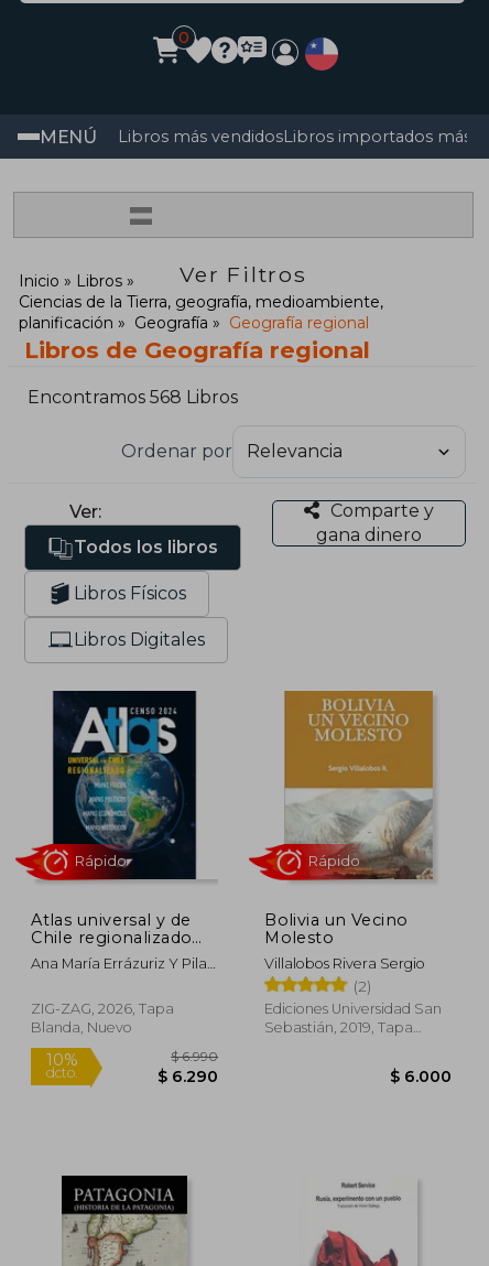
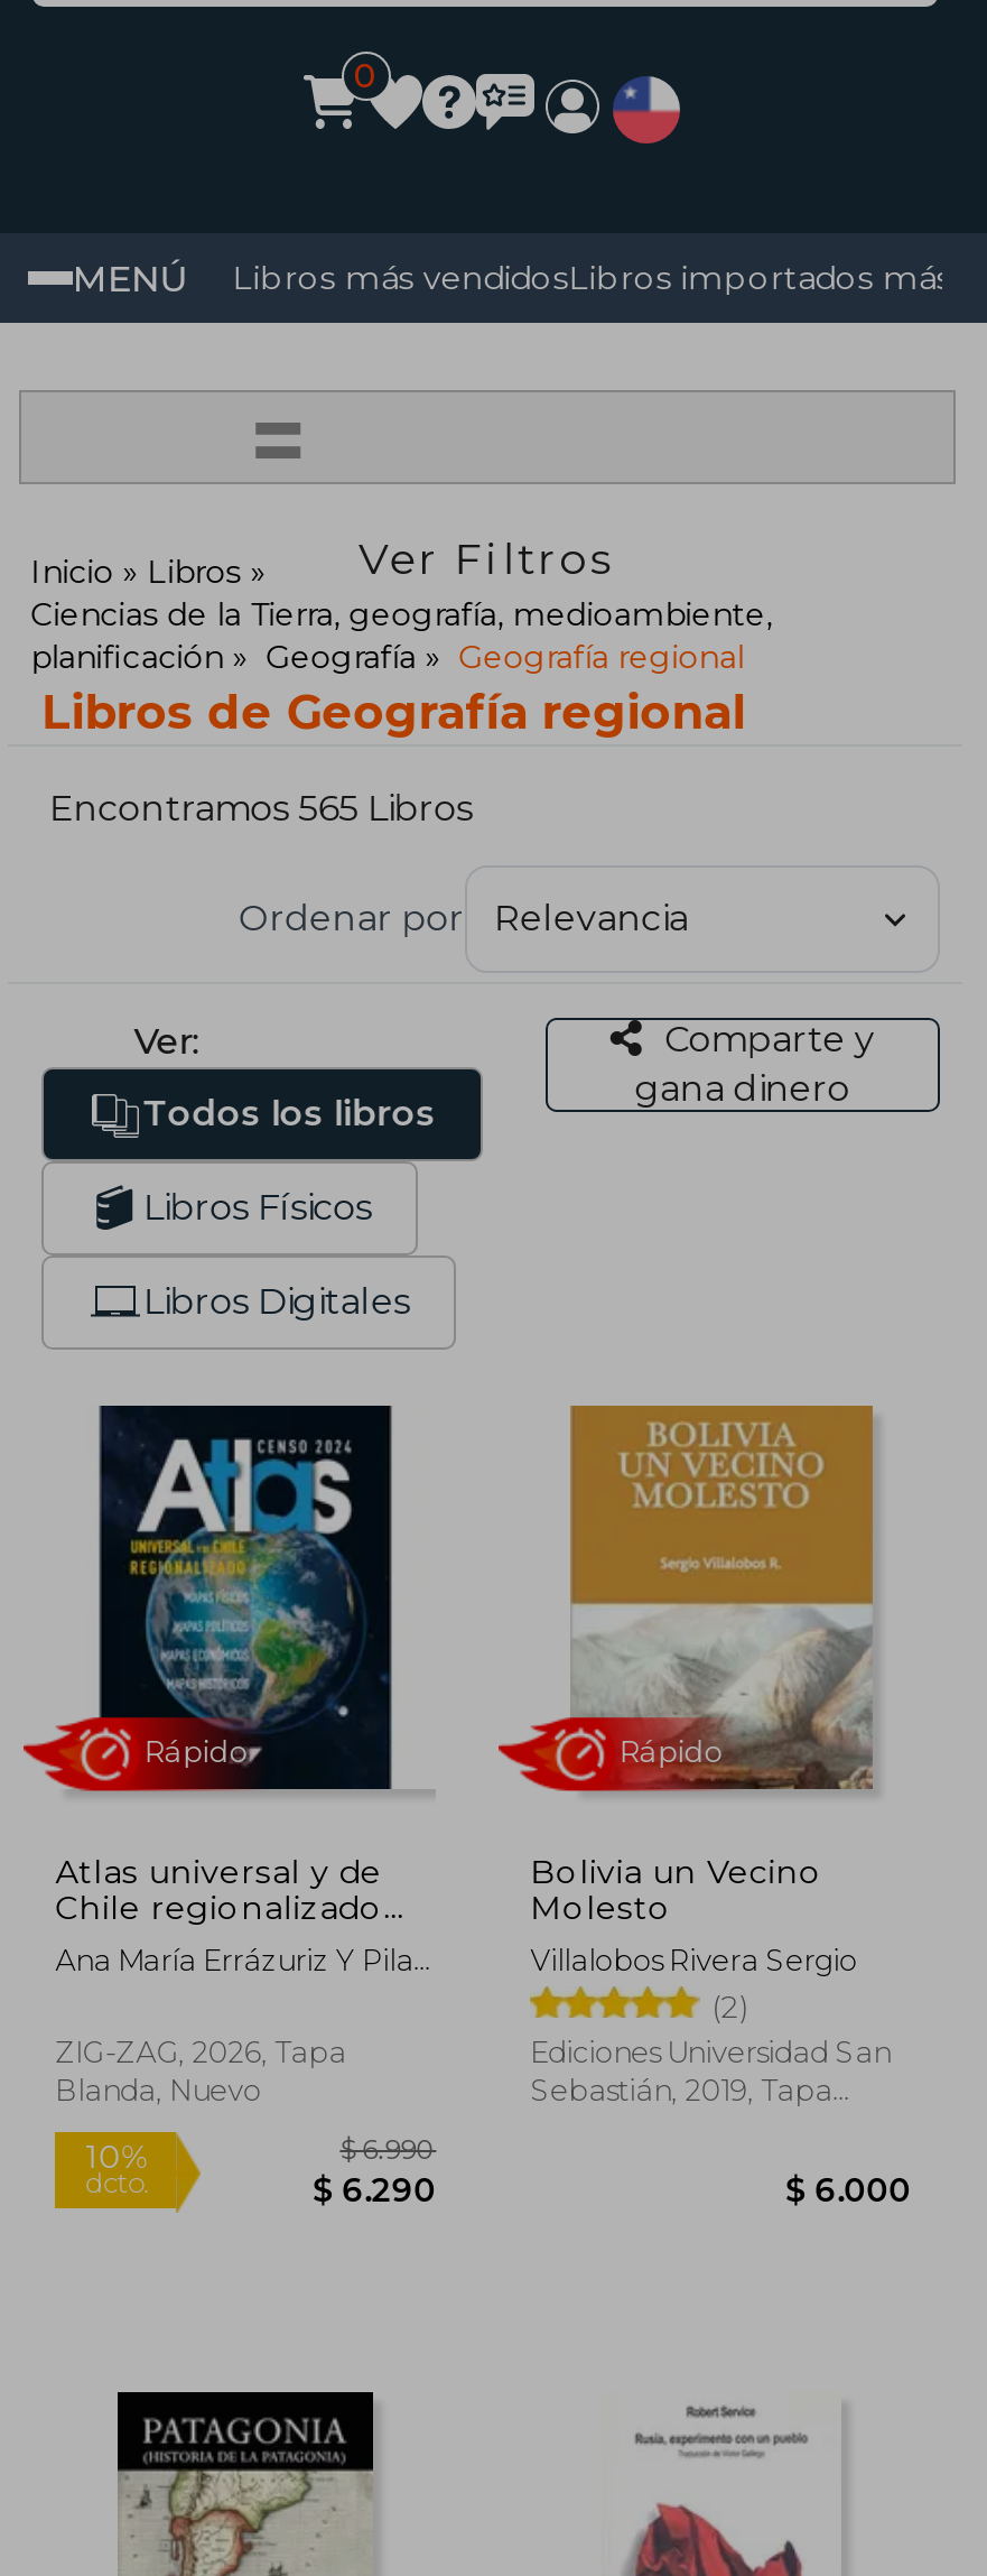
- Encontramos 568 Libros
+ Encontramos 565 Libros
